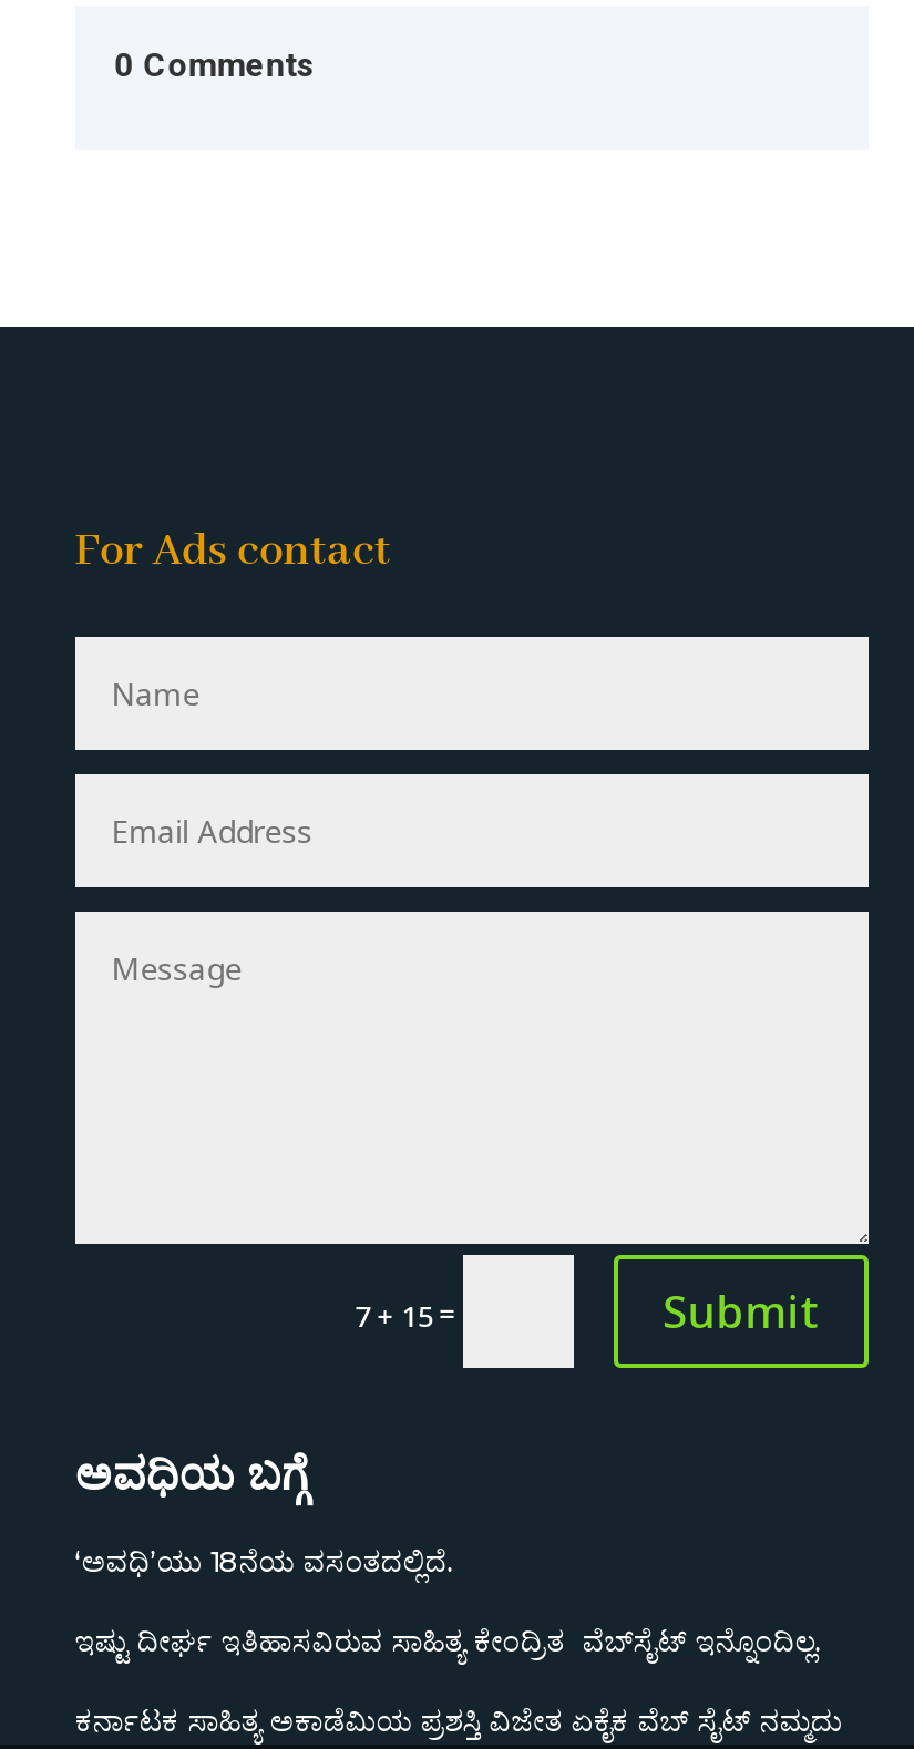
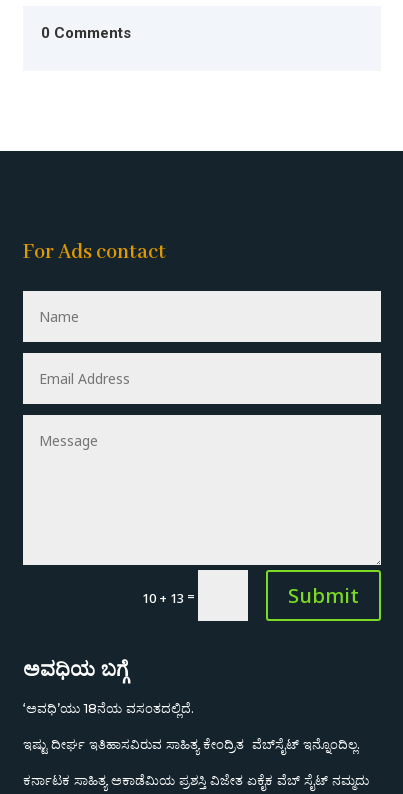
- 7 + 15 =
+ 10 + 13 =
